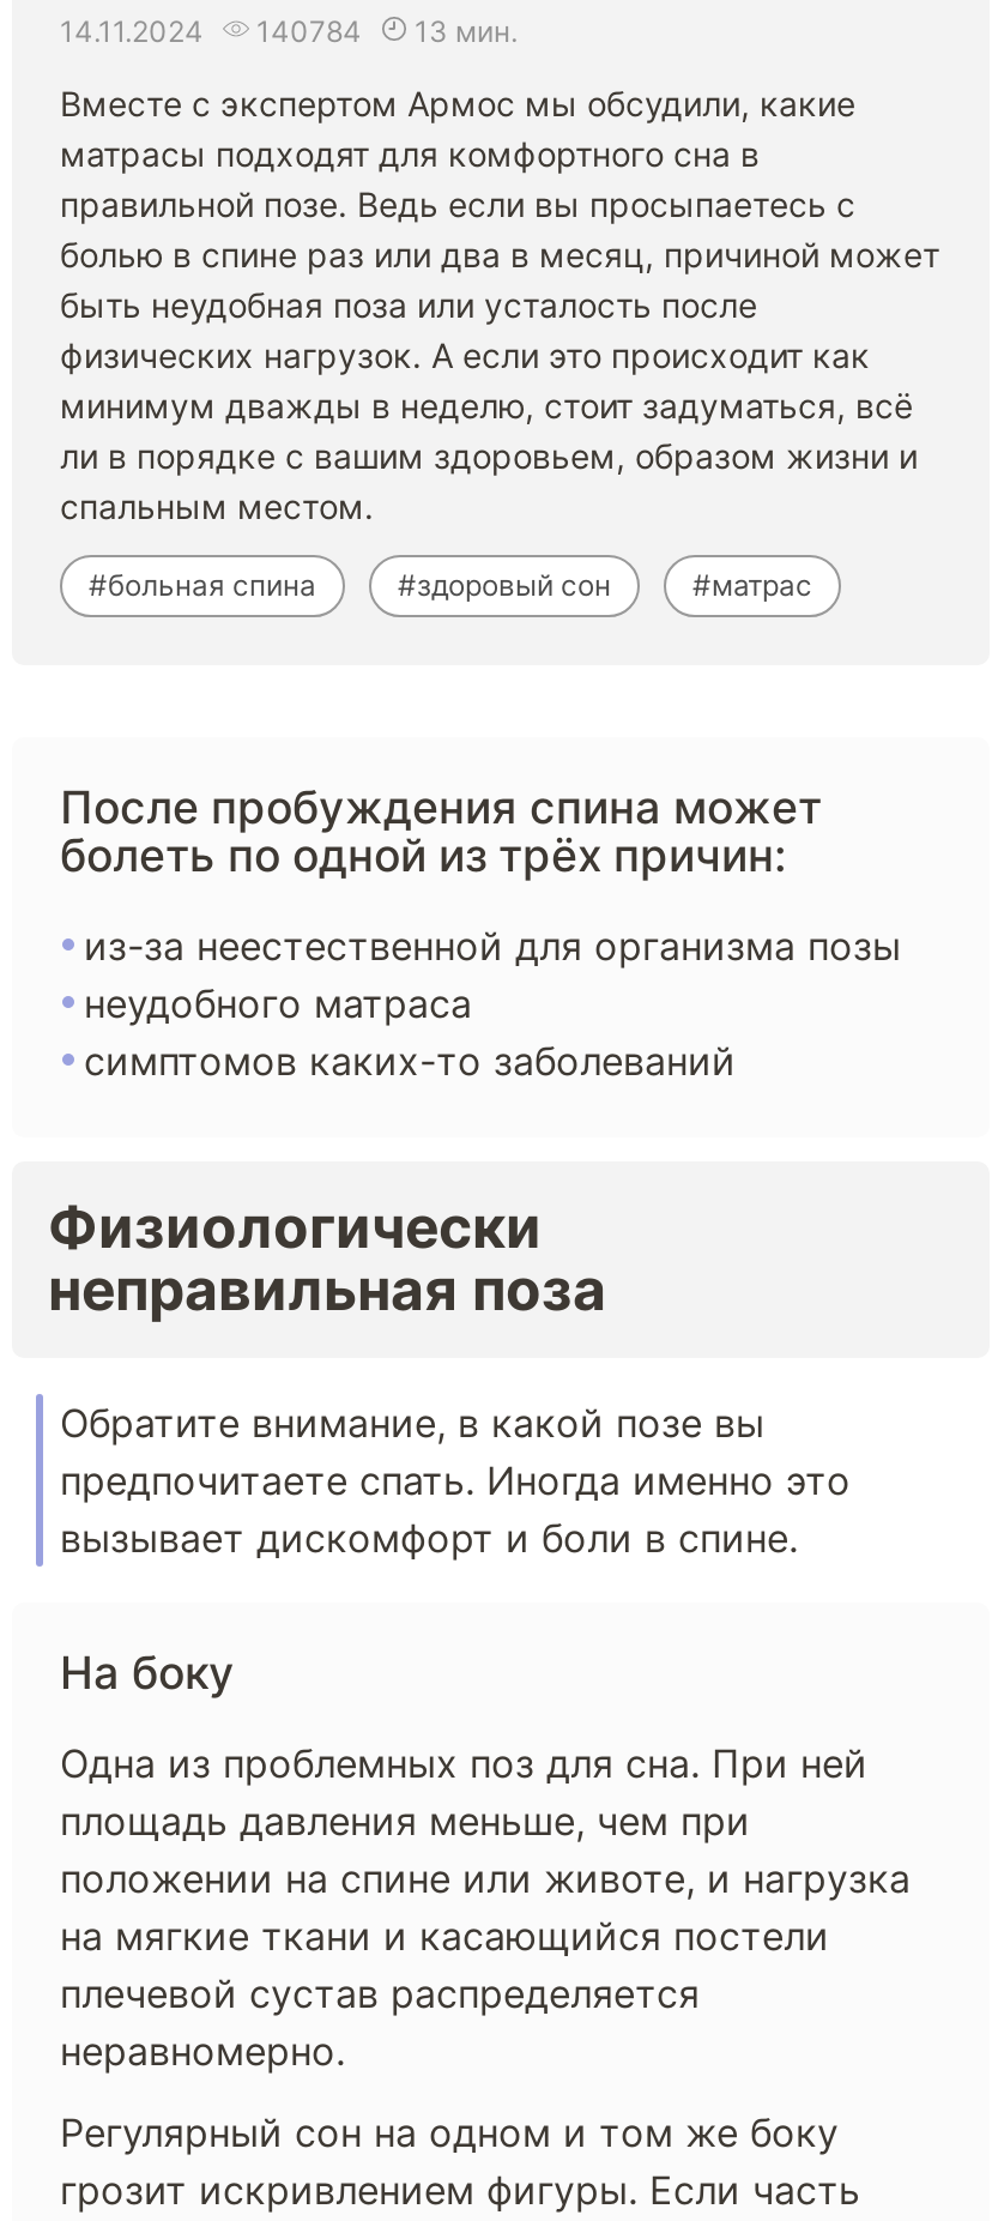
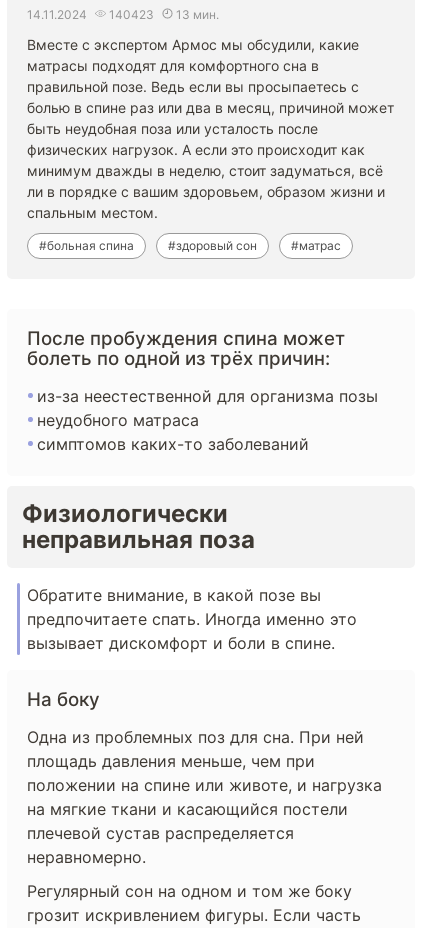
- 14.11.2024 140784 13 мин.
+ 14.11.2024 140423 13 мин.
